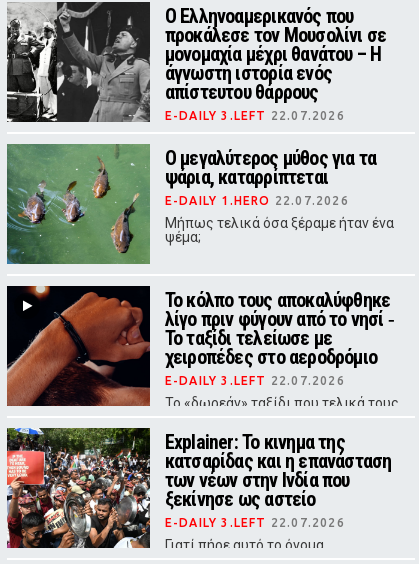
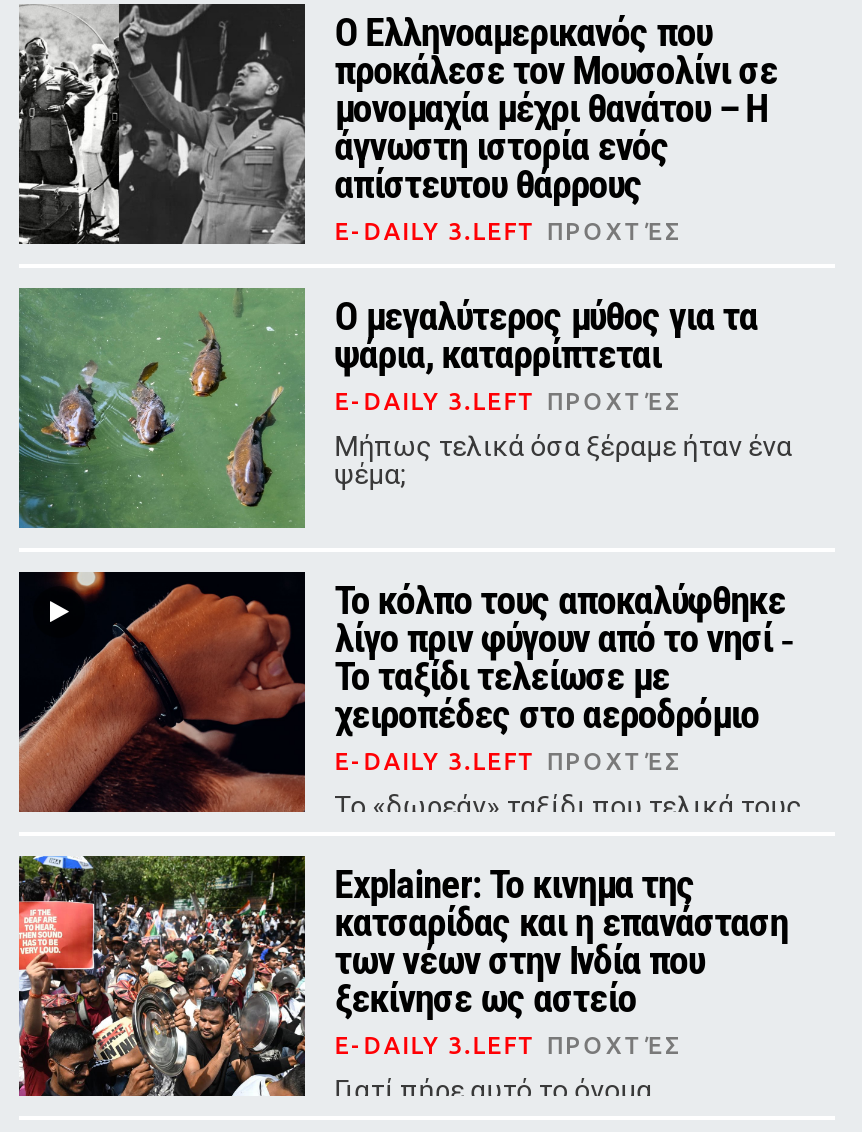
- E-DAILY 3.LEFT 22.07.2026
+ E-DAILY 3.LEFT ΠΡΟΧΤΈΣ

- E-DAILY 1.HERO 22.07.2026
+ E-DAILY 3.LEFT ΠΡΟΧΤΈΣ

- E-DAILY 3.LEFT 22.07.2026
+ E-DAILY 3.LEFT ΠΡΟΧΤΈΣ

- E-DAILY 3.LEFT 22.07.2026
+ E-DAILY 3.LEFT ΠΡΟΧΤΈΣ
